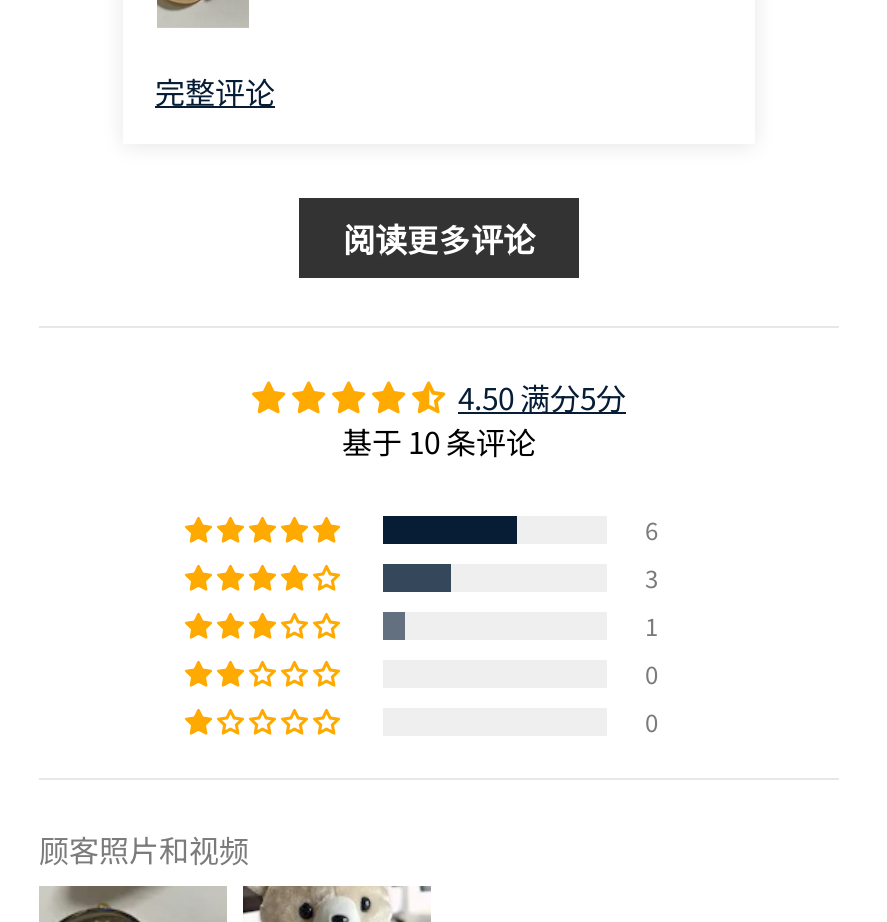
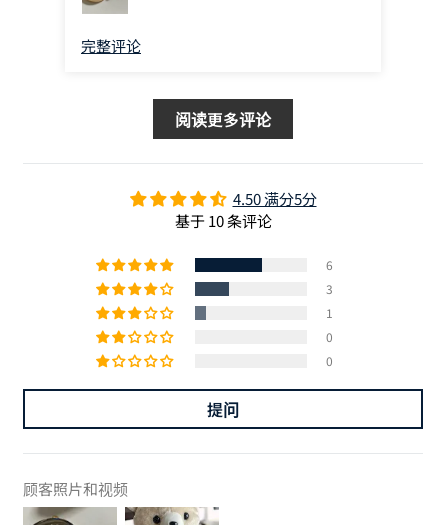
+ 提问
